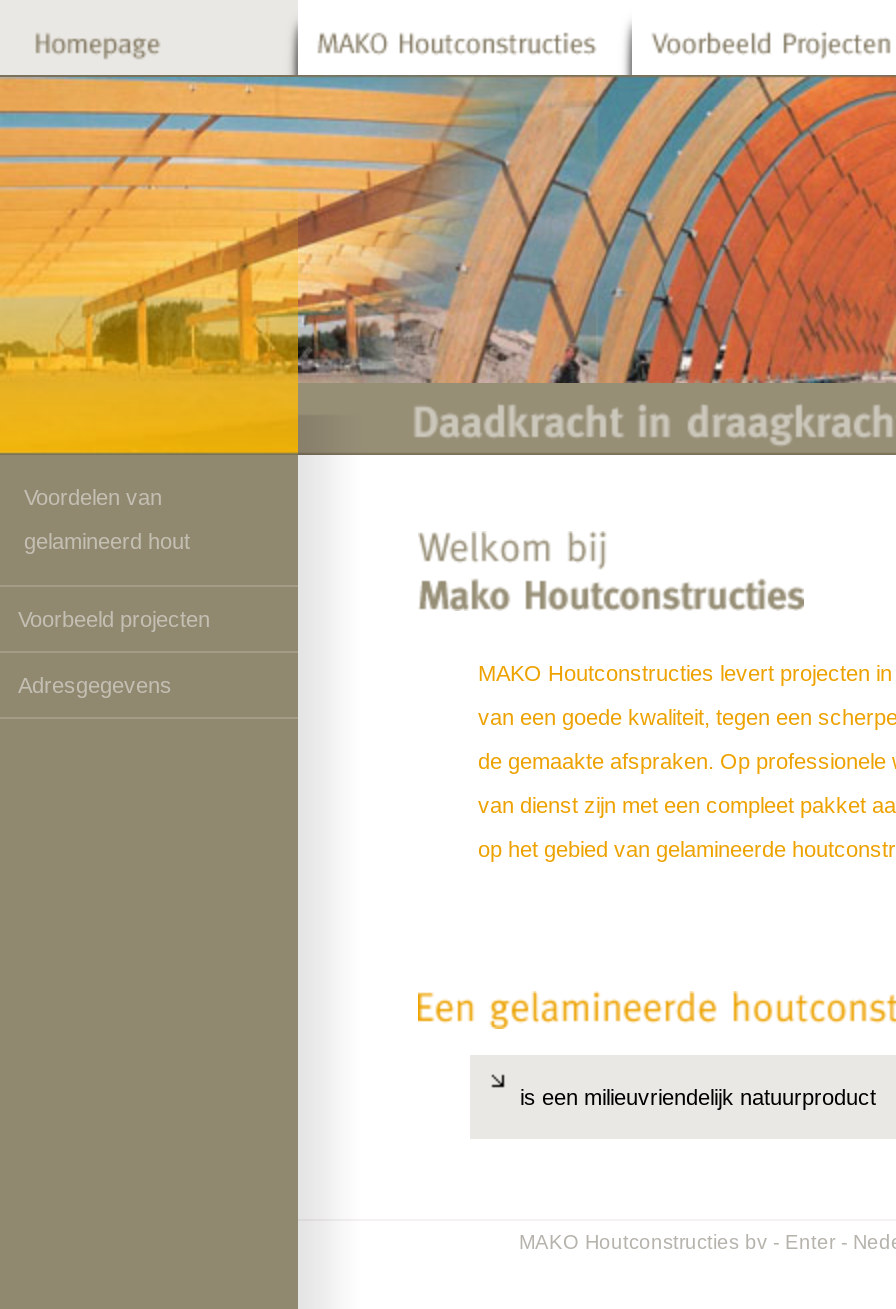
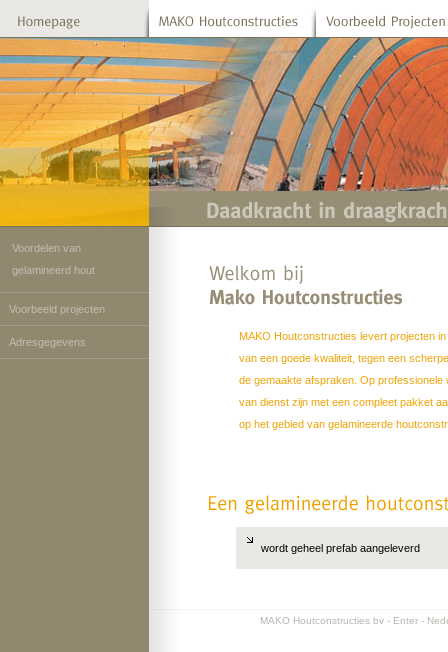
- is een milieuvriendelijk natuurproduct
+ wordt geheel prefab aangeleverd
